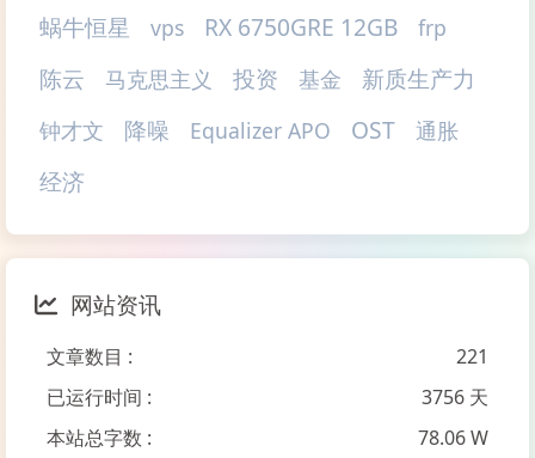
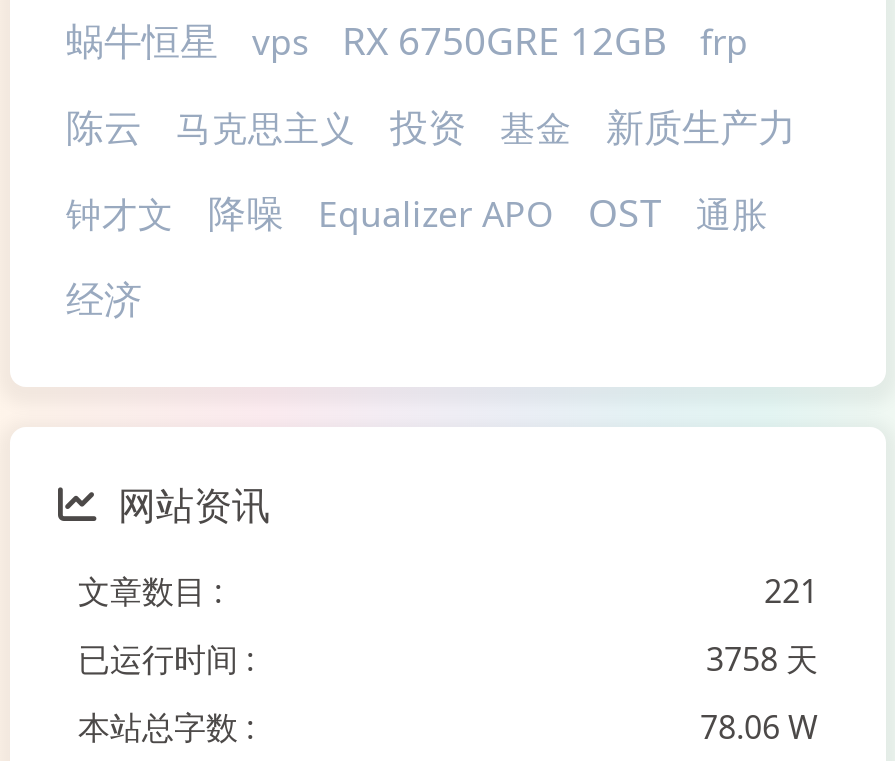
- 3756 天
+ 3758 天
